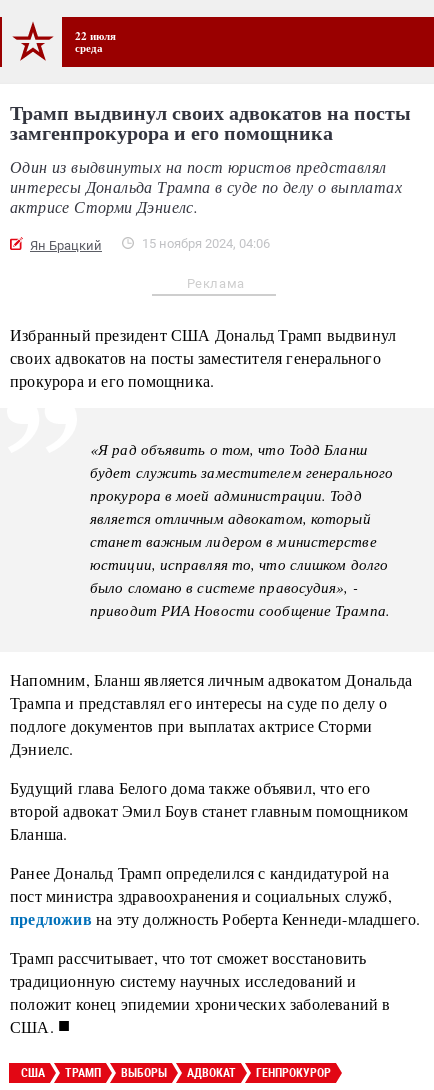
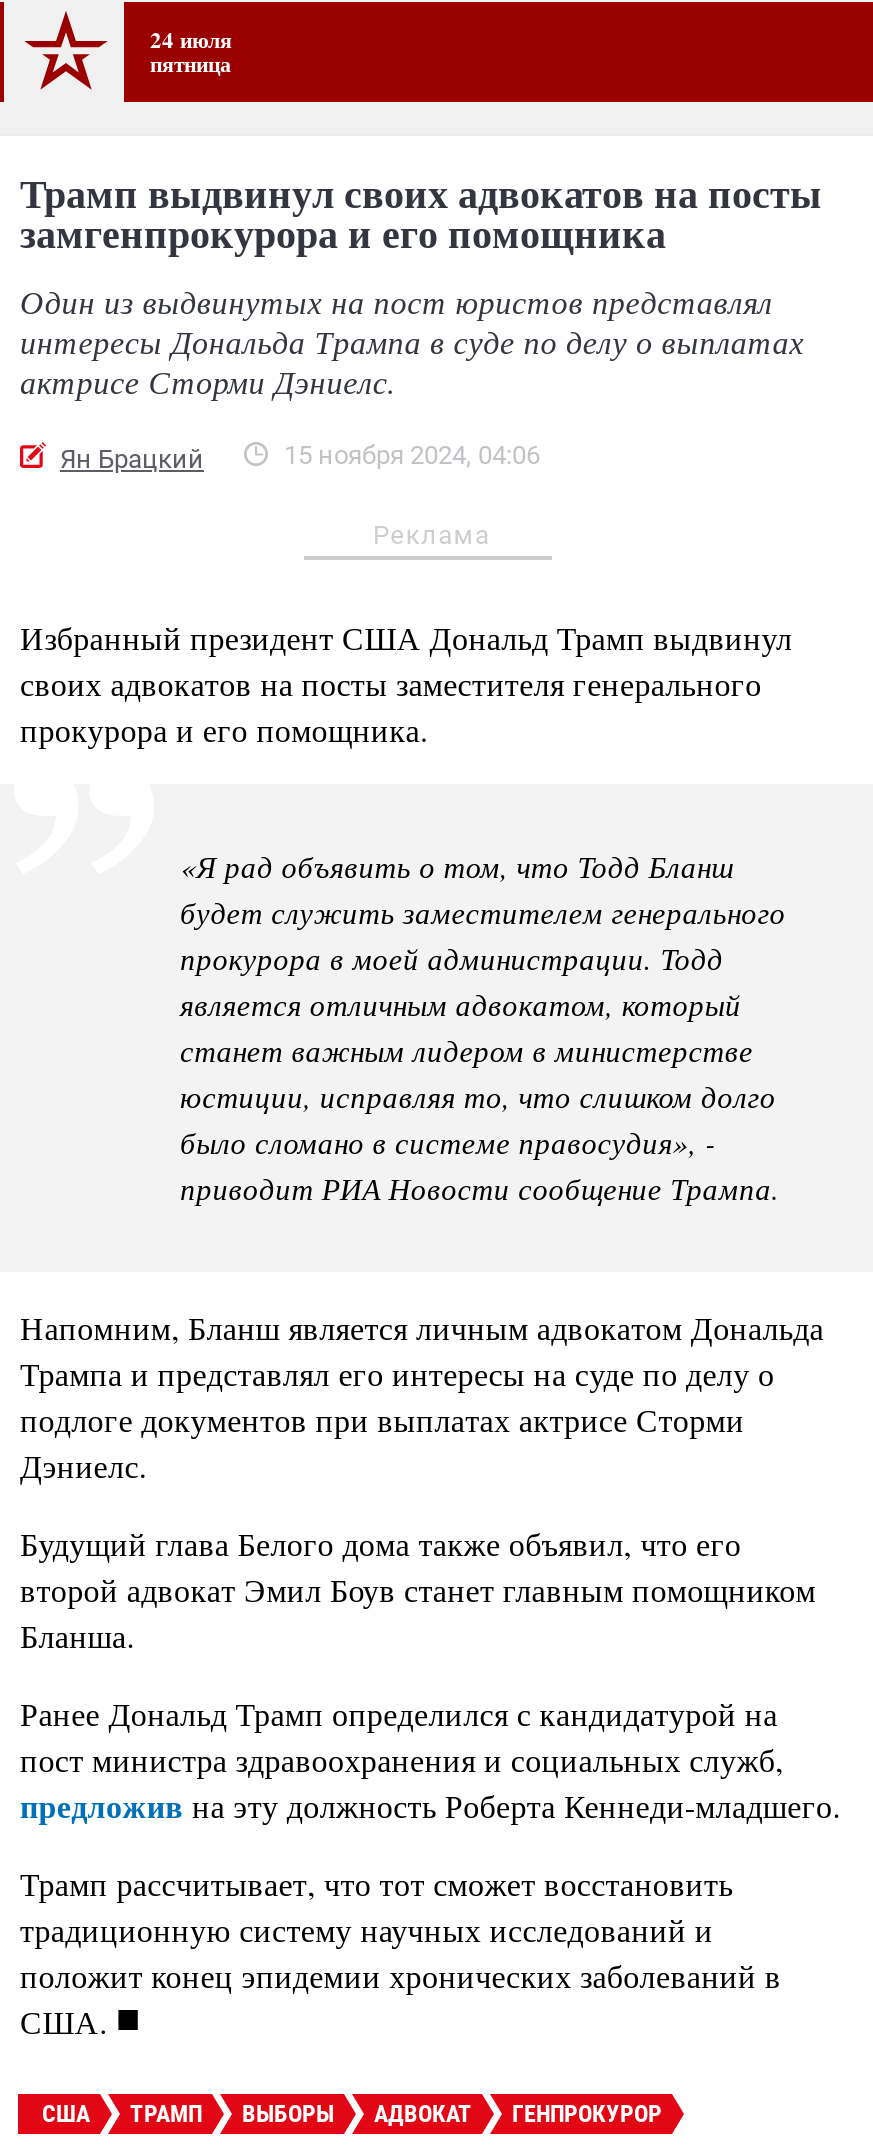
- 22 июля
- среда
+ 24 июля
+ пятница
